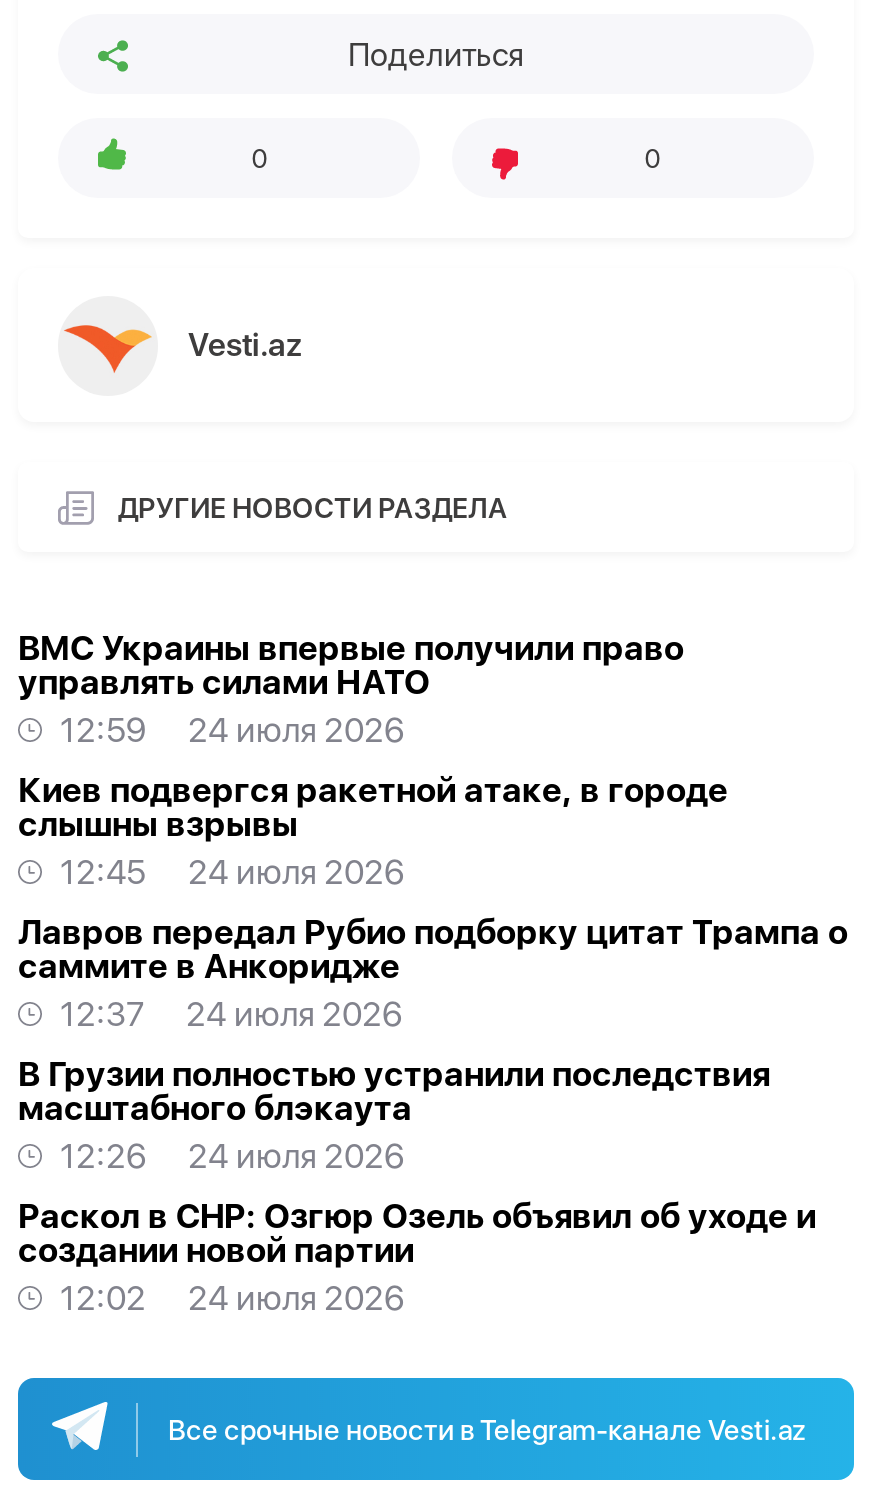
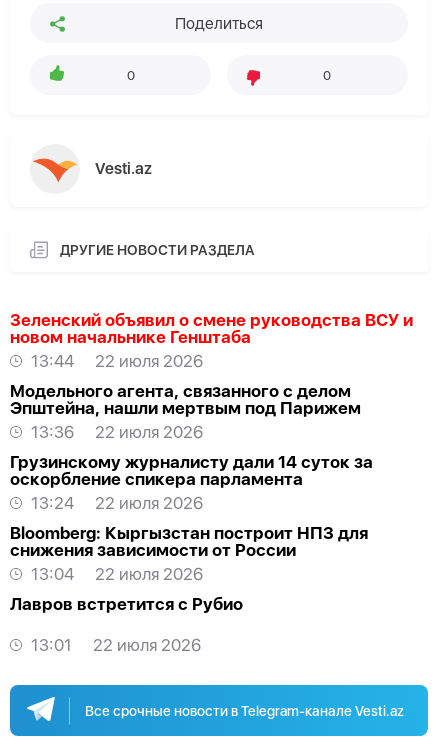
- ВМС Украины впервые получили право
- управлять силами НАТО
- 12:59
- 24 июля 2026
- Киев подвергся ракетной атаке, в городе
- слышны взрывы
- 12:45
- 24 июля 2026
- Лавров передал Рубио подборку цитат Трампа о
- саммите в Анкоридже
- 12:37
- 24 июля 2026
- В Грузии полностью устранили последствия
- масштабного блэкаута
- 12:26
- 24 июля 2026
- Раскол в CHP: Озгюр Озель объявил об уходе и
- создании новой партии
- 12:02
- 24 июля 2026
+ Зеленский объявил о смене руководства ВСУ и
+ новом начальнике Генштаба
+ 13:44
+ 22 июля 2026
+ Модельного агента, связанного с делом
+ Эпштейна, нашли мертвым под Парижем
+ 13:36
+ 22 июля 2026
+ Грузинскому журналисту дали 14 суток за
+ оскорбление спикера парламента
+ 13:24
+ 22 июля 2026
+ Bloomberg: Кыргызстан построит НПЗ для
+ снижения зависимости от России
+ 13:04
+ 22 июля 2026
+ Лавров встретится с Рубио
+ 13:01
+ 22 июля 2026
